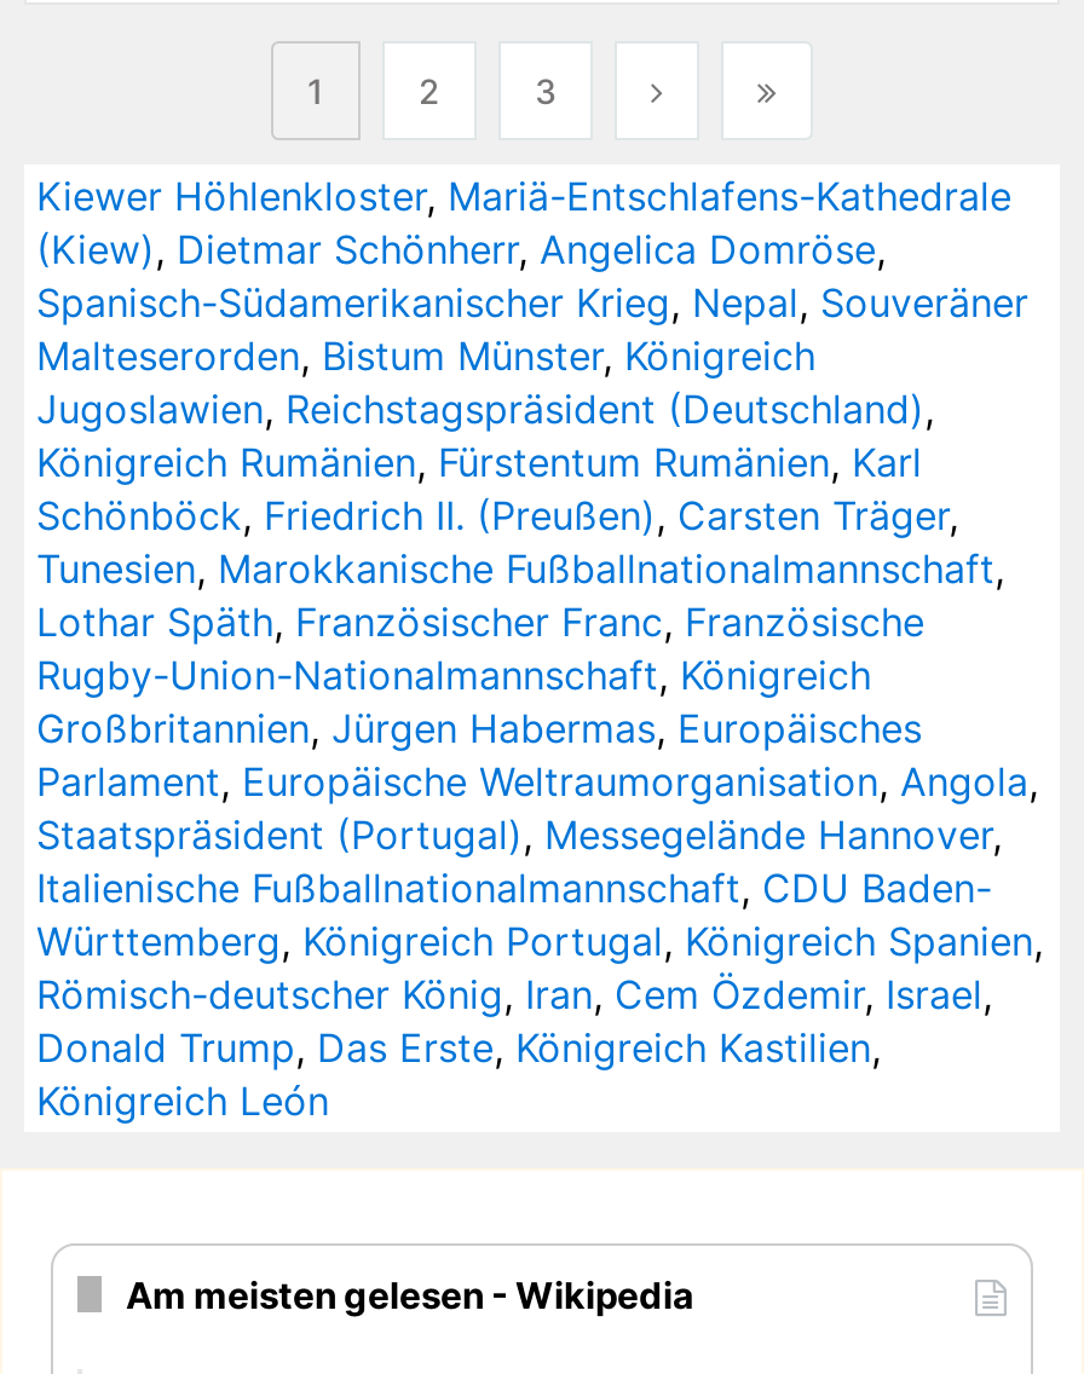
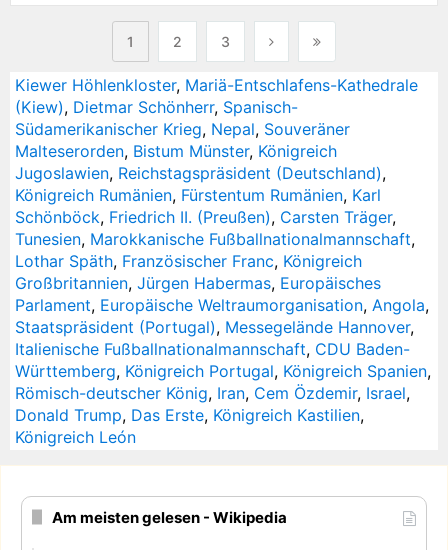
- (Kiew), Dietmar Schönherr, Angelica Domröse,
- Spanisch-Südamerikanischer Krieg, Nepal, Souveräner
+ (Kiew), Dietmar Schönherr, Spanisch-
+ Südamerikanischer Krieg, Nepal, Souveräner

- Lothar Späth, Französischer Franc, Französische
- Rugby-Union-Nationalmannschaft, Königreich
+ Lothar Späth, Französischer Franc, Königreich
